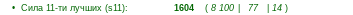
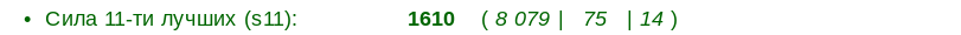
- 1604
+ 1610

- (8 100
+ (8 079

- 77
+ 75
